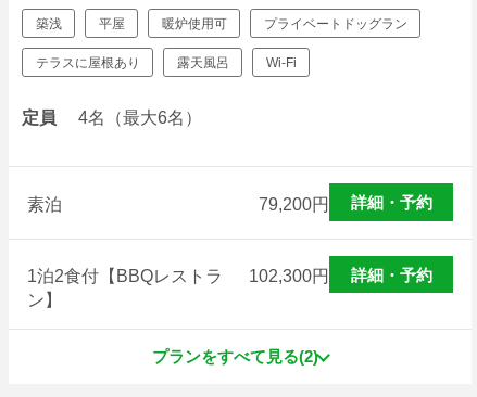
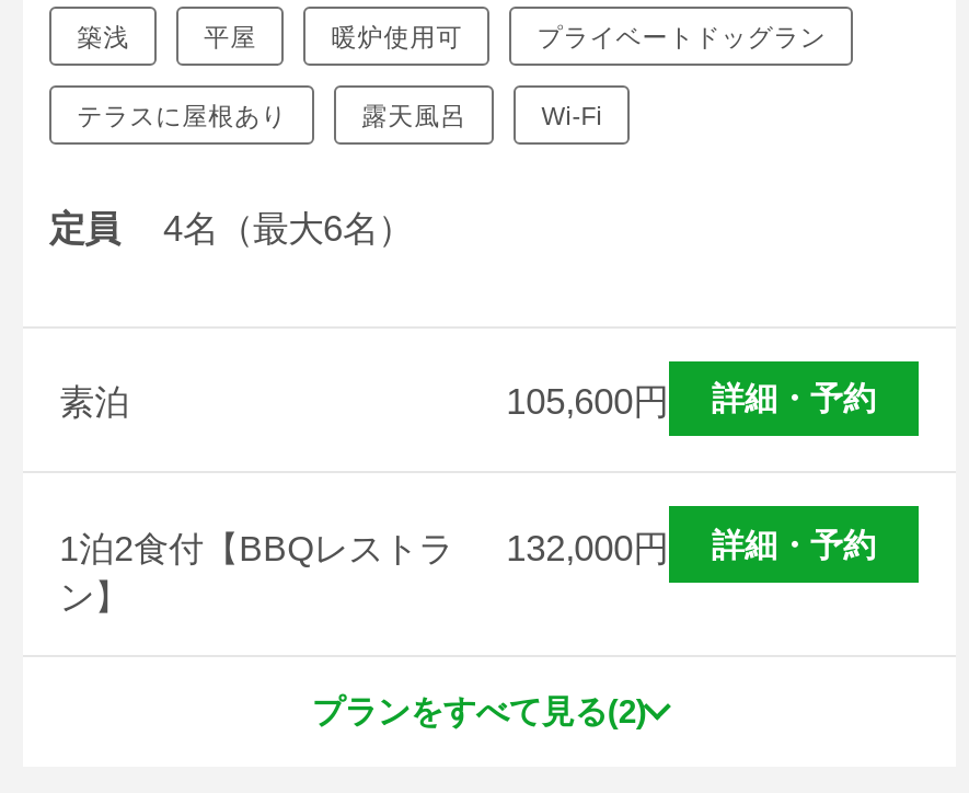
- 79,200円 詳細・予約
+ 105,600円 詳細・予約

- 1泊2食付【BBQレストラ 102,300円 詳細・予約
+ 1泊2食付【BBQレストラ 132,000円 詳細・予約
